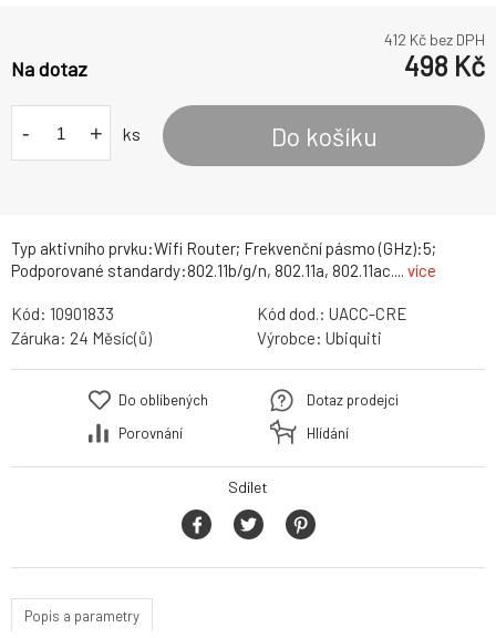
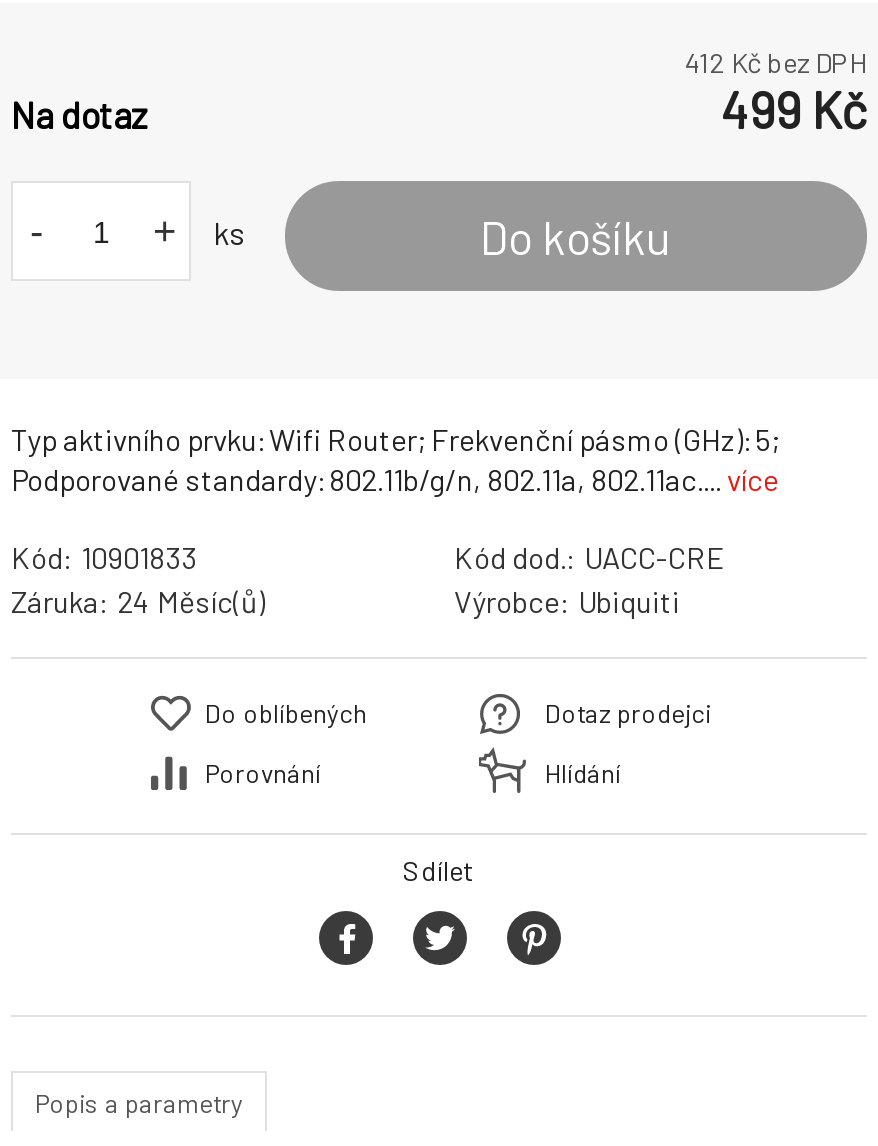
- 498 Kč
+ 499 Kč
